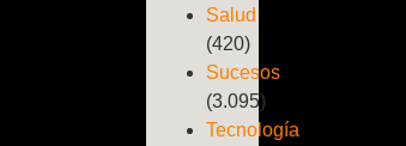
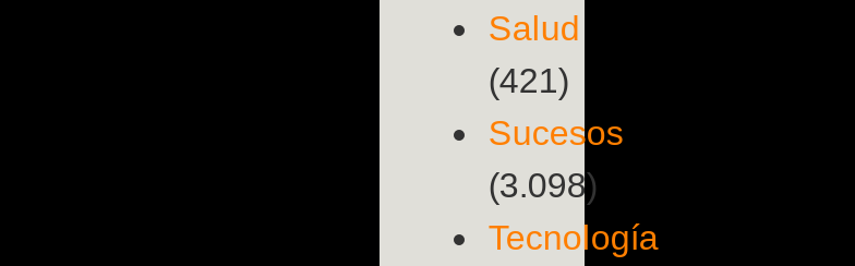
- (420)
+ (421)

- (3.095)
+ (3.098)
